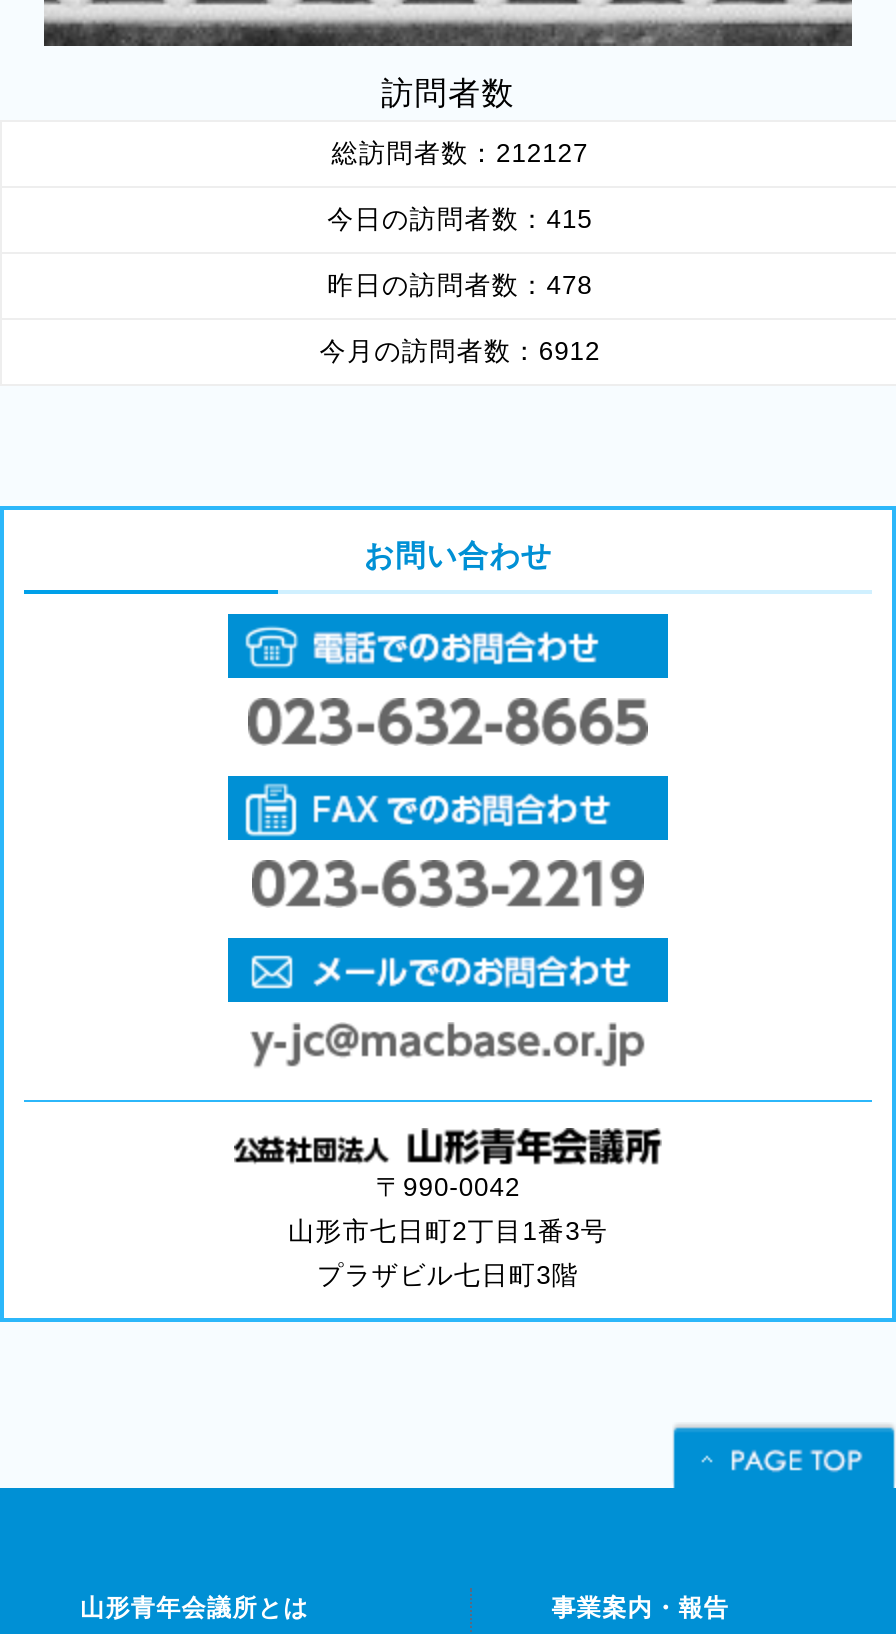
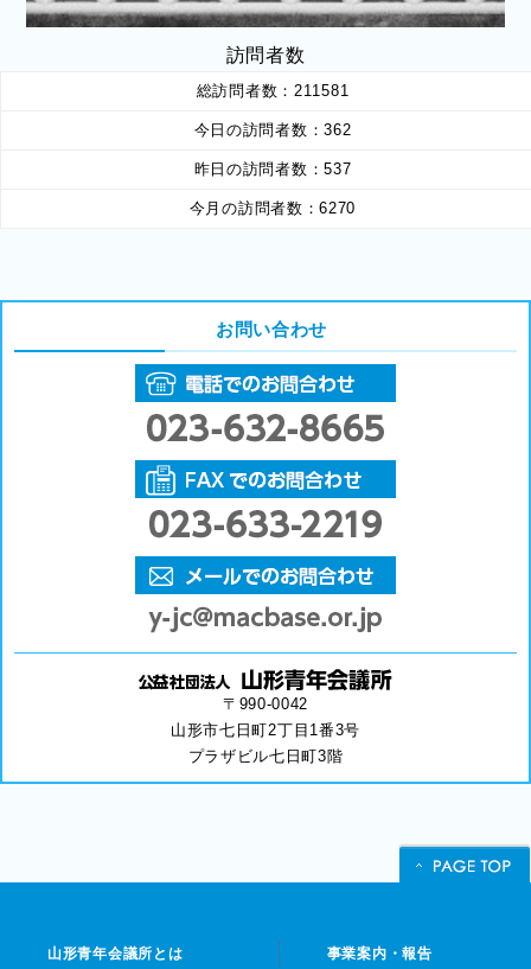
- 総訪問者数：212127
+ 総訪問者数：211581

- 今日の訪問者数：415
+ 今日の訪問者数：362

- 昨日の訪問者数：478
+ 昨日の訪問者数：537

- 今月の訪問者数：6912
+ 今月の訪問者数：6270
